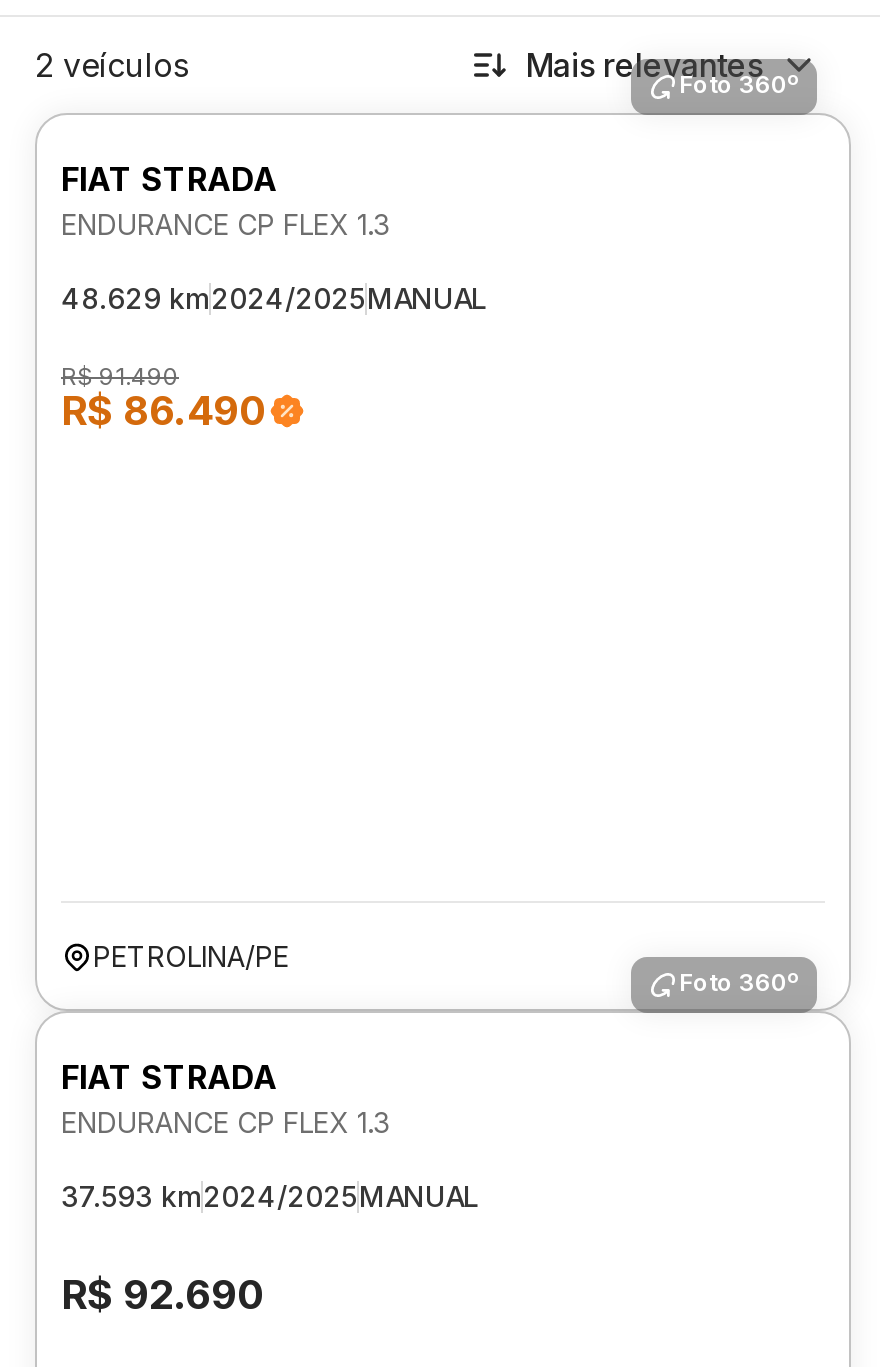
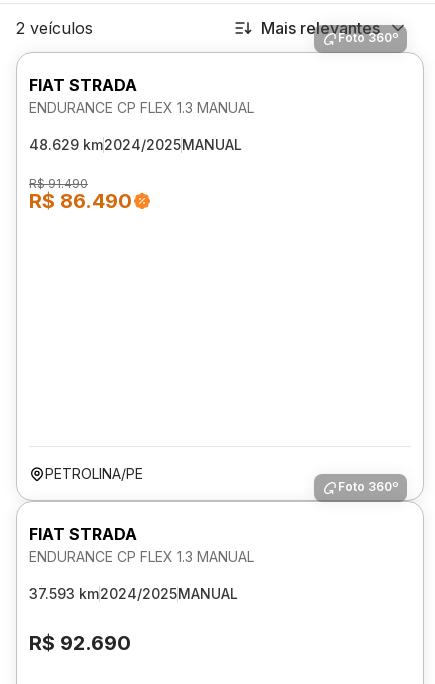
- ENDURANCE CP FLEX 1.3
+ ENDURANCE CP FLEX 1.3 MANUAL

- ENDURANCE CP FLEX 1.3
+ ENDURANCE CP FLEX 1.3 MANUAL
